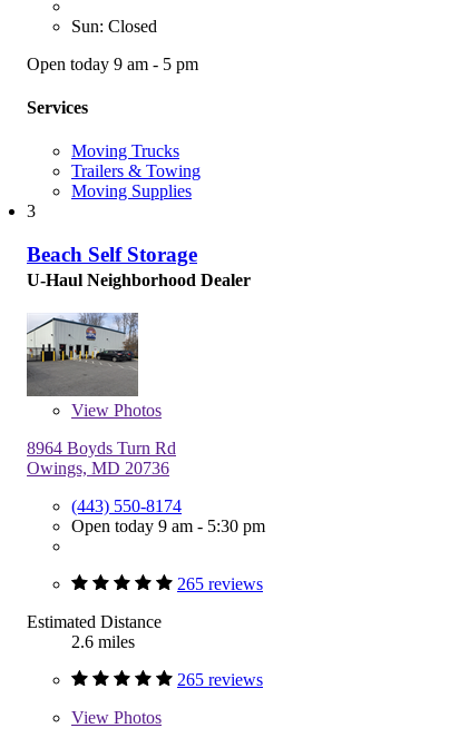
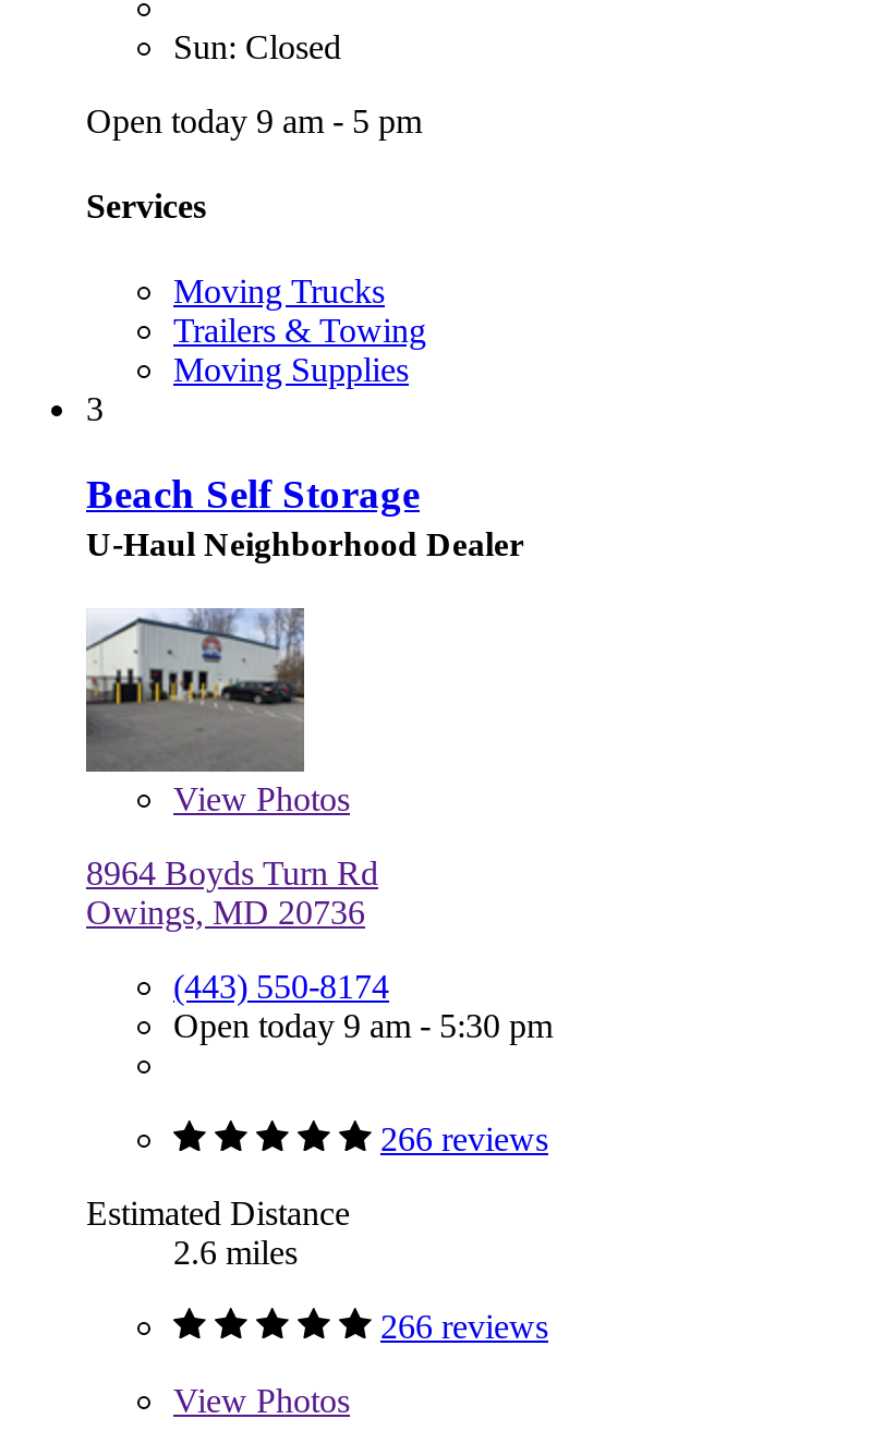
- 265 reviews
+ 266 reviews

- 265 reviews
+ 266 reviews
